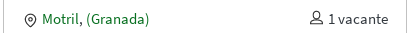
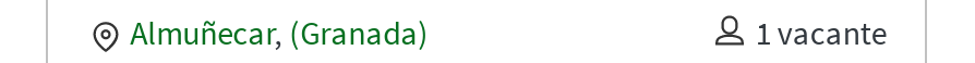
- Motril, (Granada)
+ Almuñecar, (Granada)
